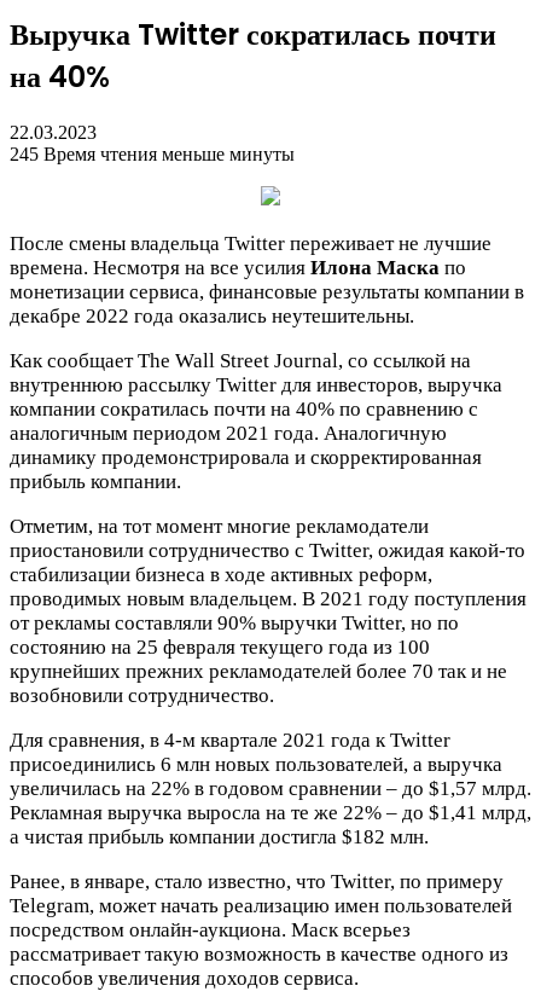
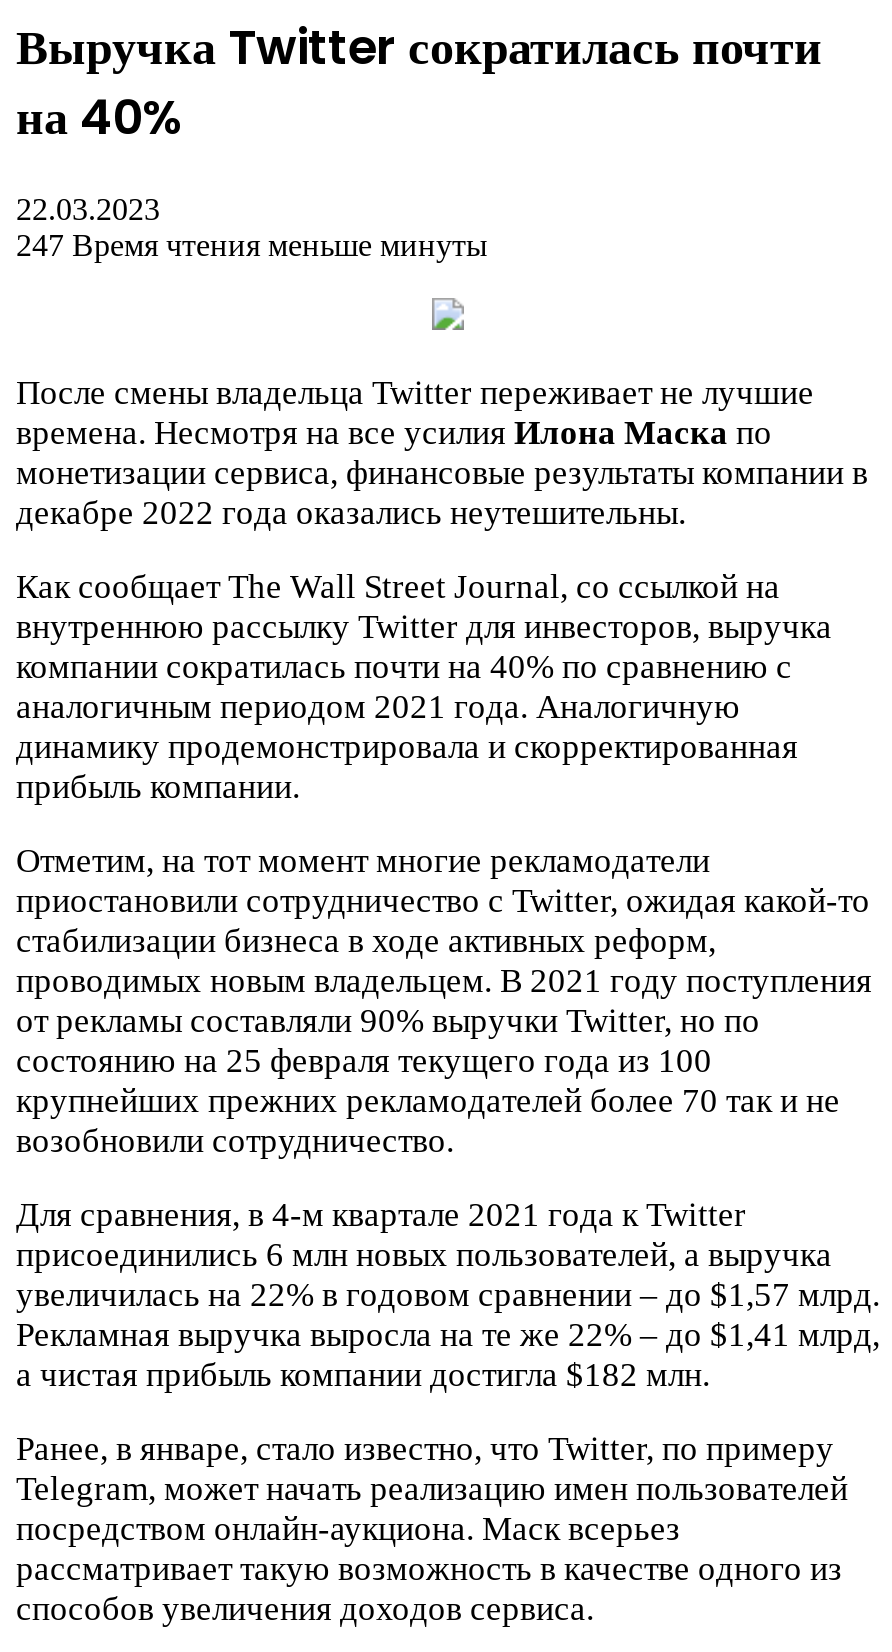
- 245 Время чтения меньше минуты
+ 247 Время чтения меньше минуты
